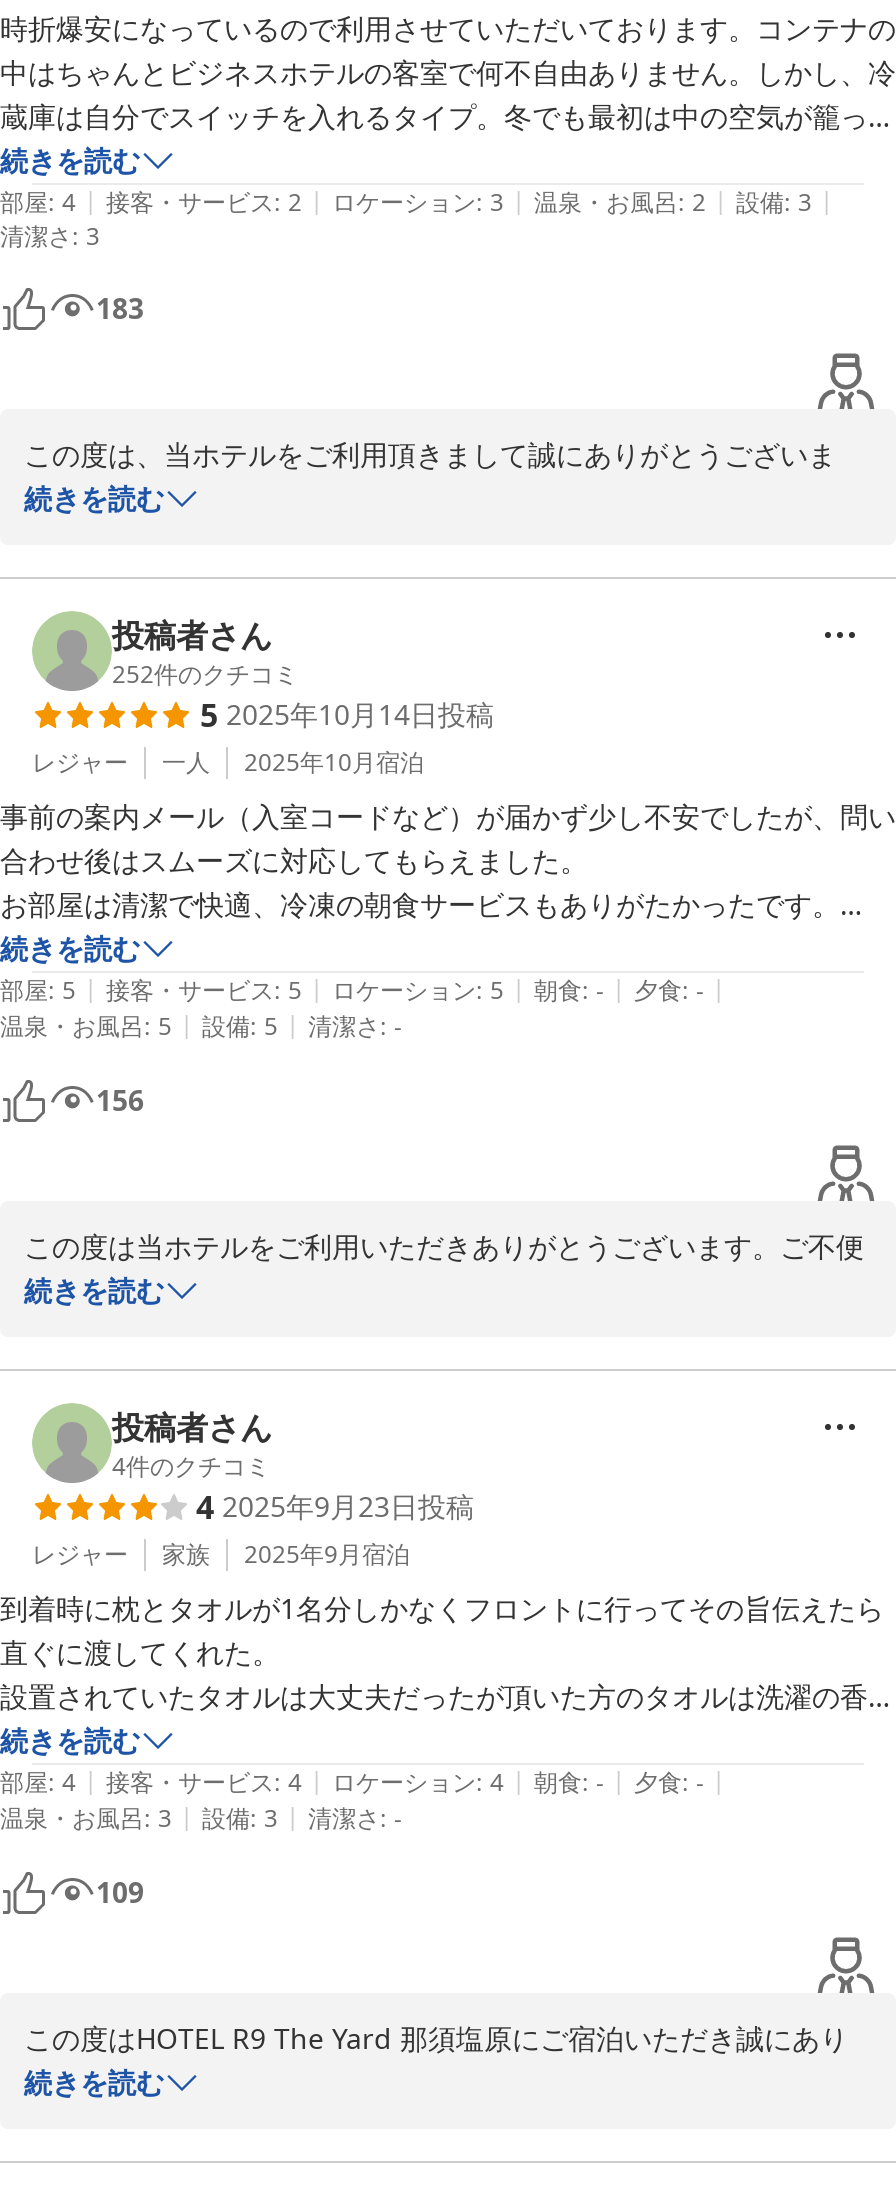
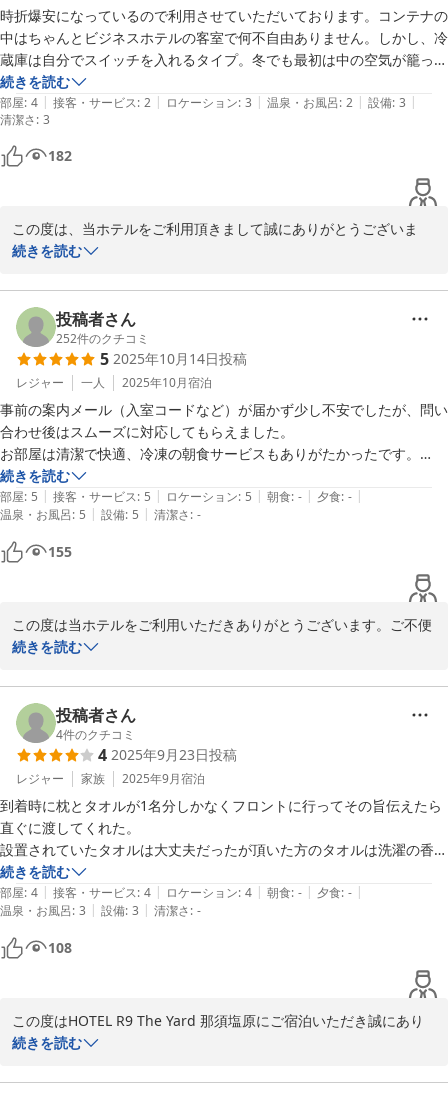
- 183
+ 182

- 156
+ 155

- 109
+ 108
